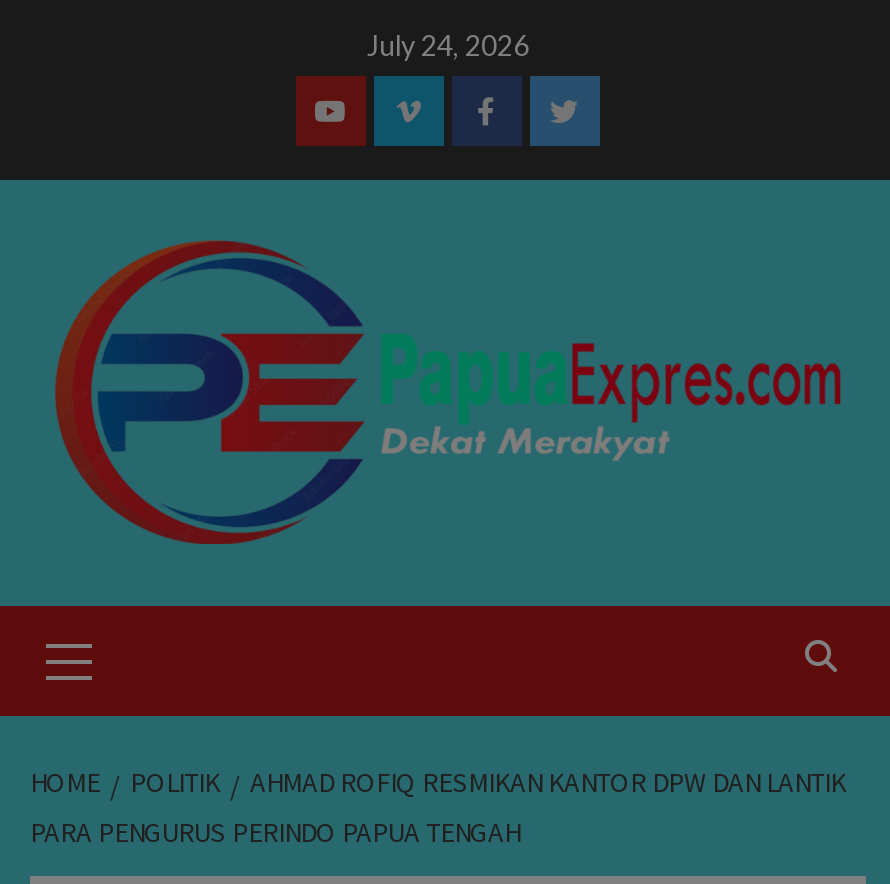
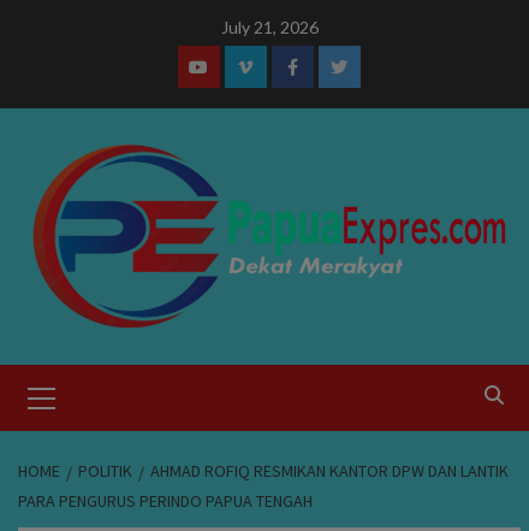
- July 24, 2026
+ July 21, 2026
